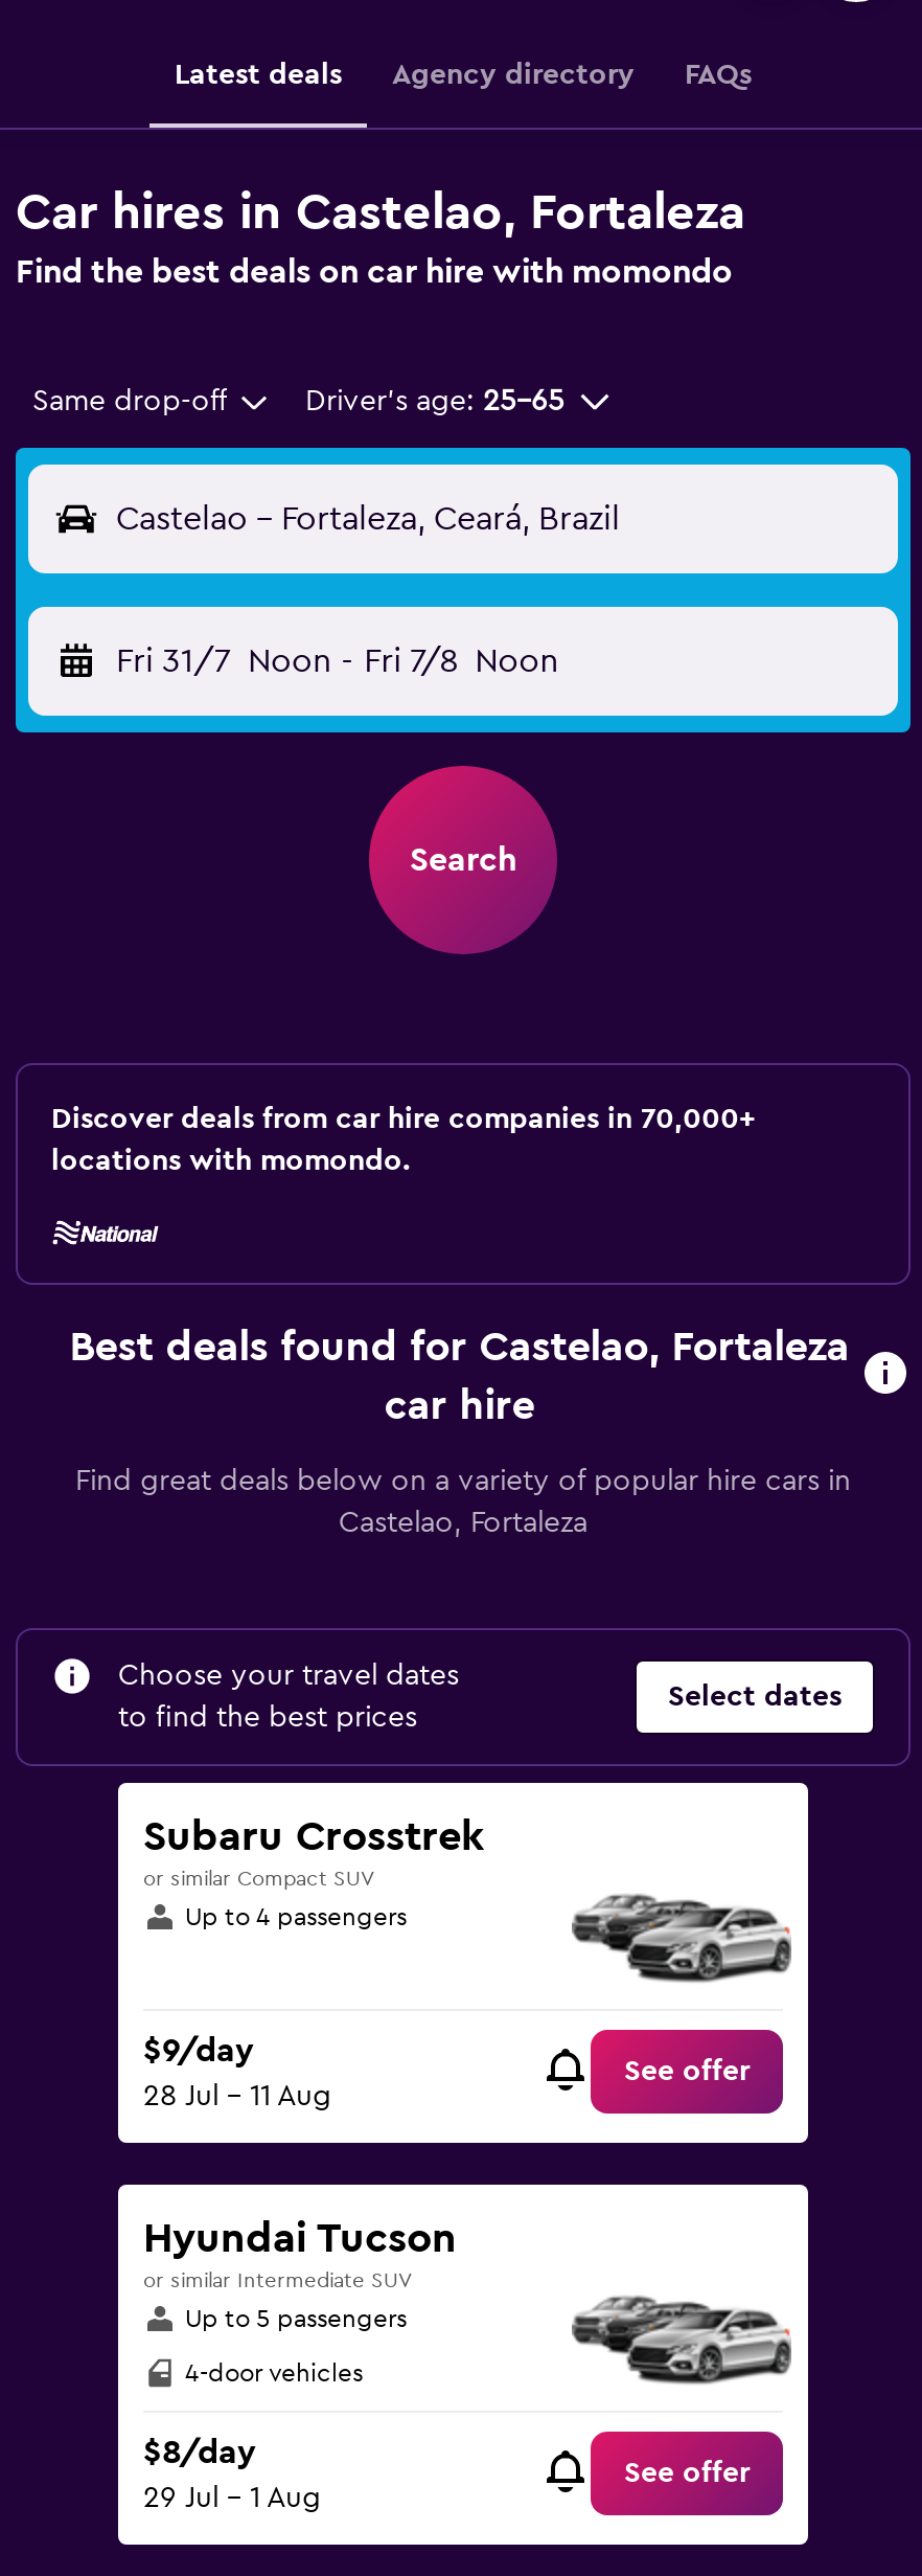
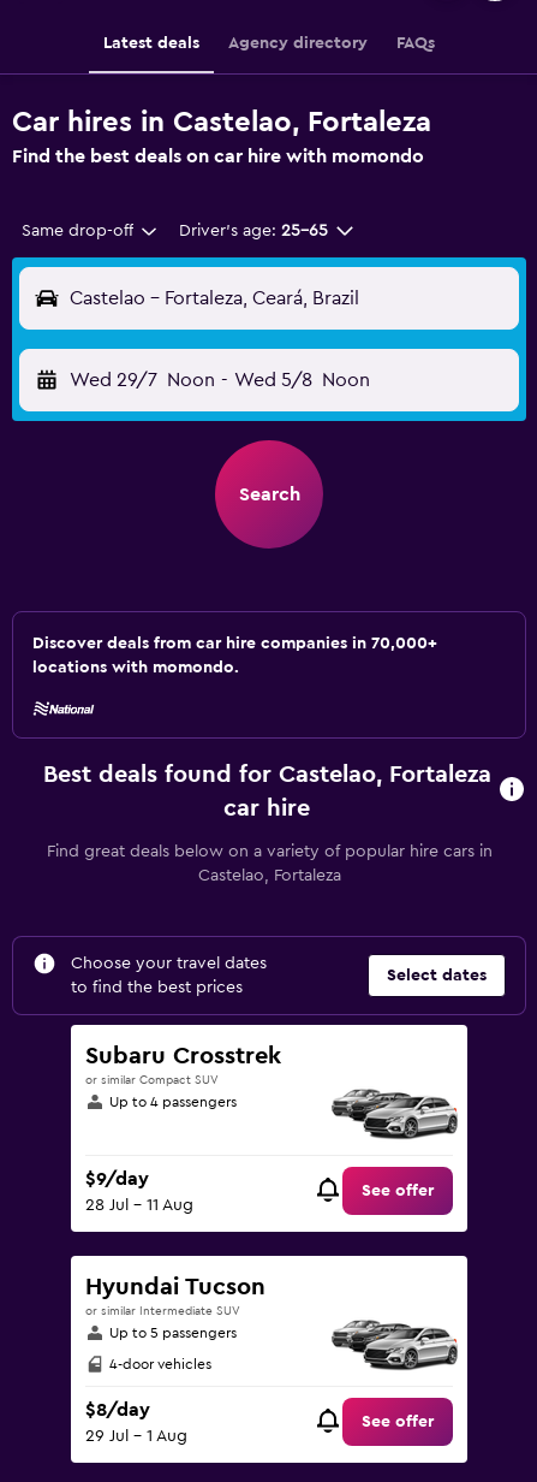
- Fri 31/7 Noon - Fri 7/8 Noon
+ Wed 29/7 Noon - Wed 5/8 Noon
